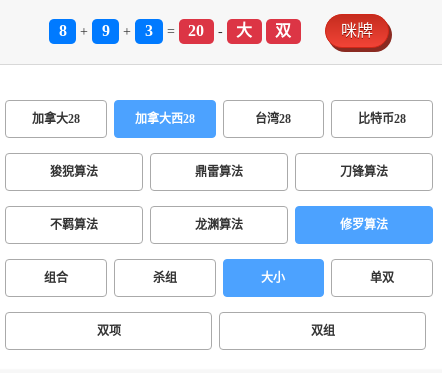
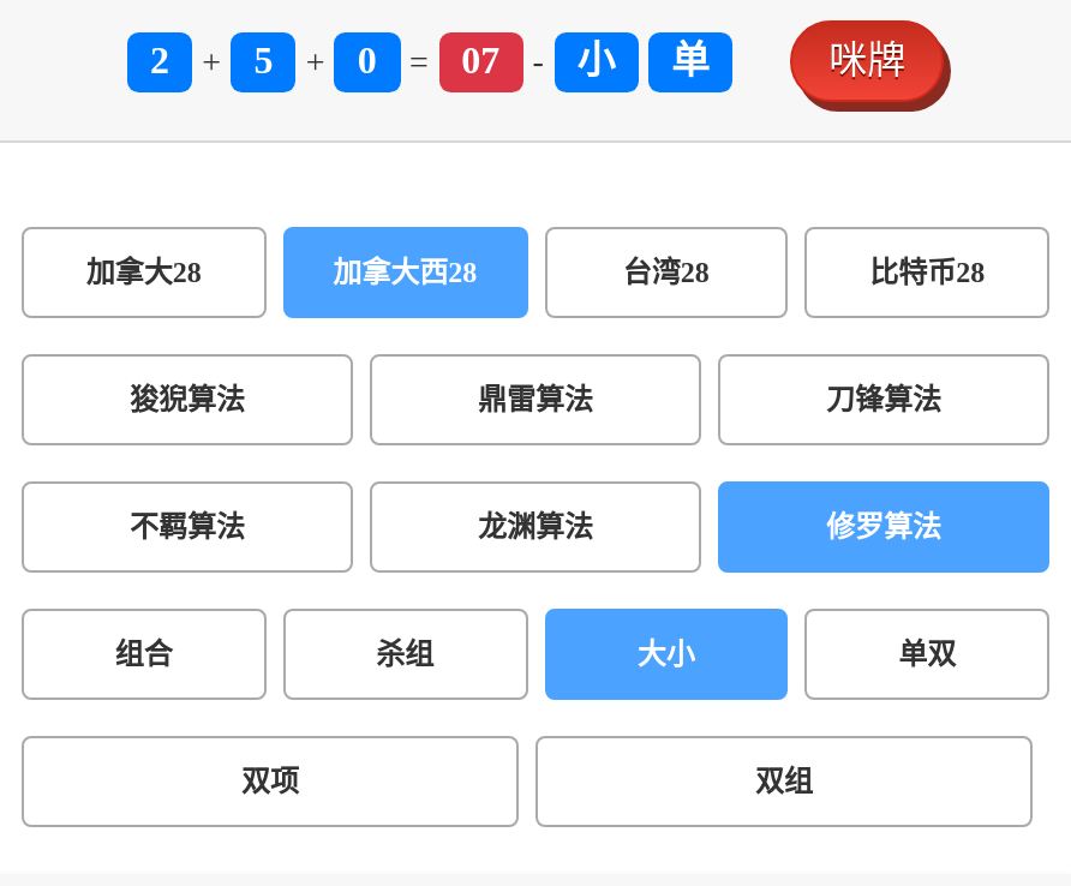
- 8
+ 2

- 9
+ 5

- 3
+ 0

- 20
+ 07

- 大
- 双
+ 小
+ 单
